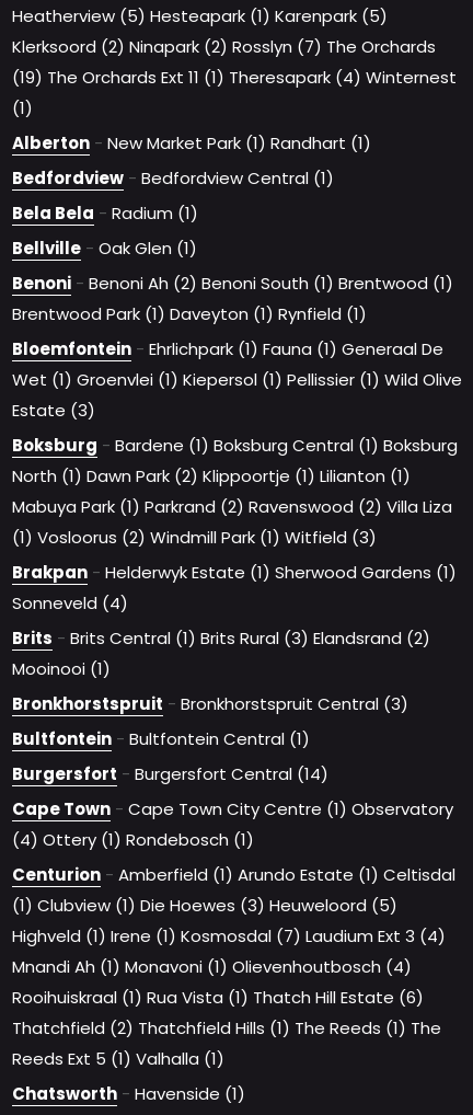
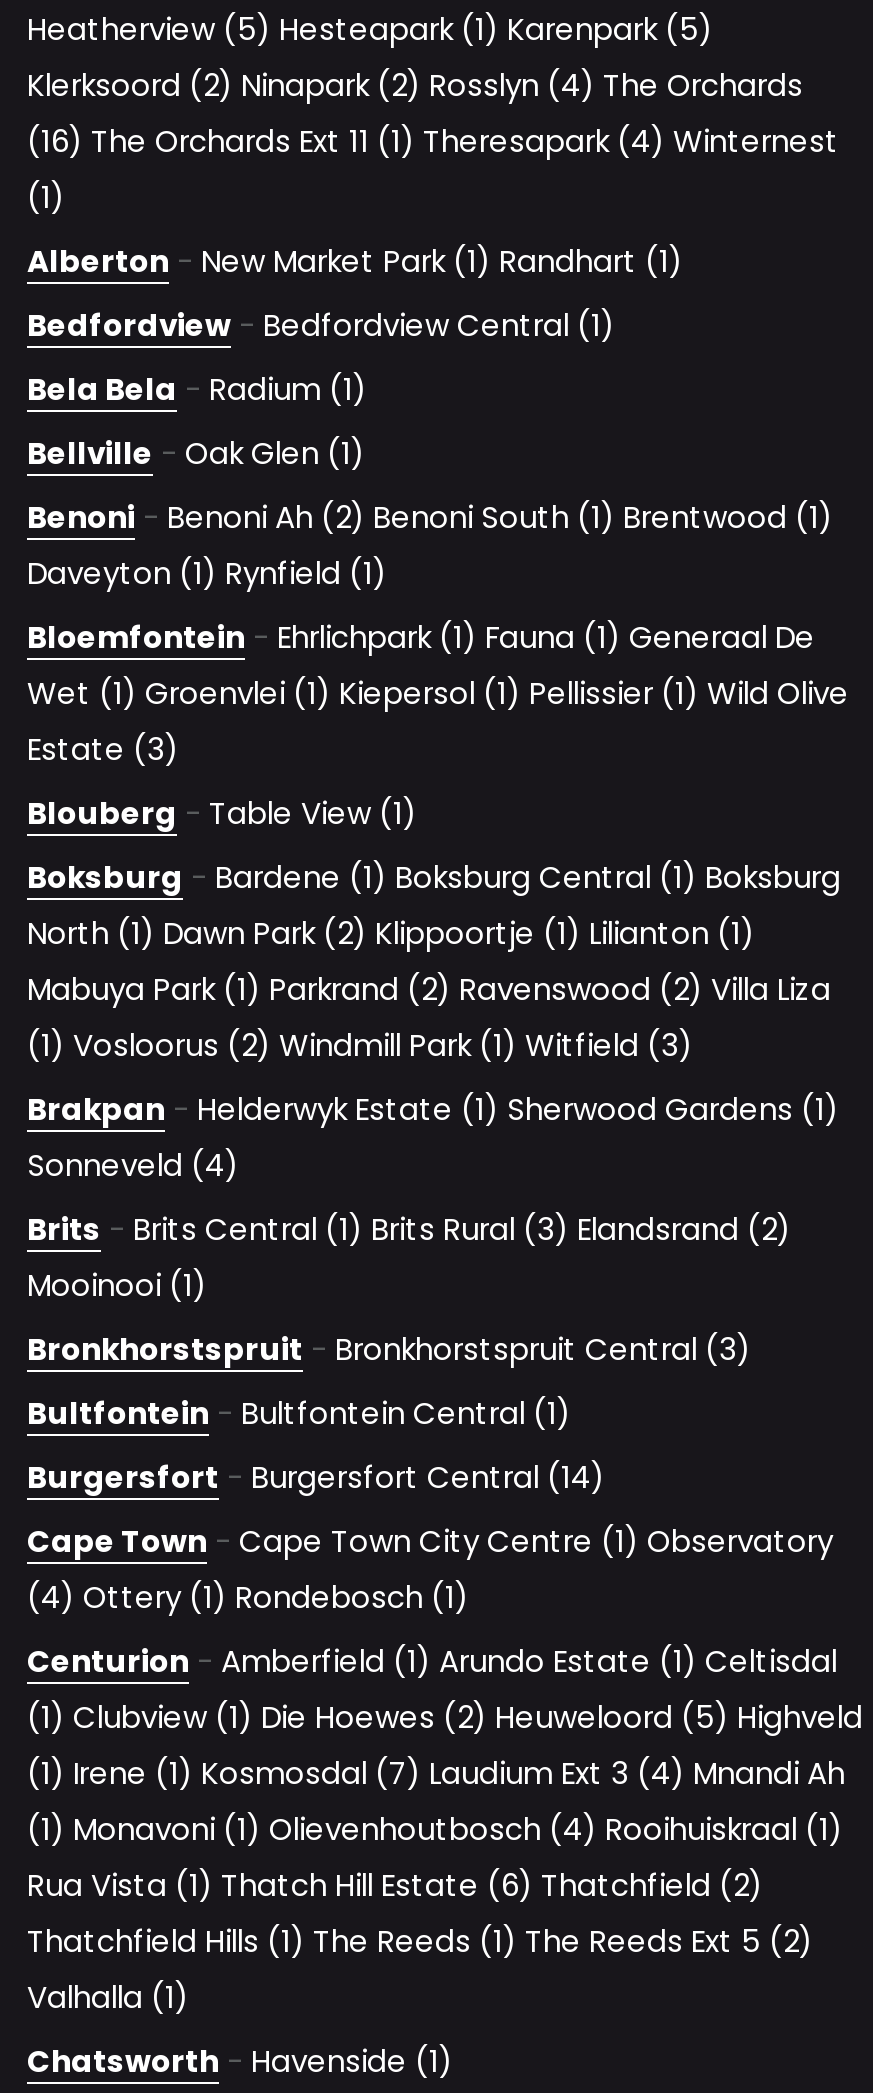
- Klerksoord (2) Ninapark (2) Rosslyn (7) The Orchards
+ Klerksoord (2) Ninapark (2) Rosslyn (4) The Orchards

- (19) The Orchards Ext 11 (1) Theresapark (4) Winternest
+ (16) The Orchards Ext 11 (1) Theresapark (4) Winternest

- Brentwood Park (1) Daveyton (1) Rynfield (1)
+ Daveyton (1) Rynfield (1)

+ Blouberg - Table View (1)

- (1) Clubview (1) Die Hoewes (3) Heuweloord (5)
- Highveld (1) Irene (1) Kosmosdal (7) Laudium Ext 3 (4)
- Mnandi Ah (1) Monavoni (1) Olievenhoutbosch (4)
- Rooihuiskraal (1) Rua Vista (1) Thatch Hill Estate (6)
- Thatchfield (2) Thatchfield Hills (1) The Reeds (1) The
- Reeds Ext 5 (1) Valhalla (1)
+ (1) Clubview (1) Die Hoewes (2) Heuweloord (5) Highveld
+ (1) Irene (1) Kosmosdal (7) Laudium Ext 3 (4) Mnandi Ah
+ (1) Monavoni (1) Olievenhoutbosch (4) Rooihuiskraal (1)
+ Rua Vista (1) Thatch Hill Estate (6) Thatchfield (2)
+ Thatchfield Hills (1) The Reeds (1) The Reeds Ext 5 (2)
+ Valhalla (1)
